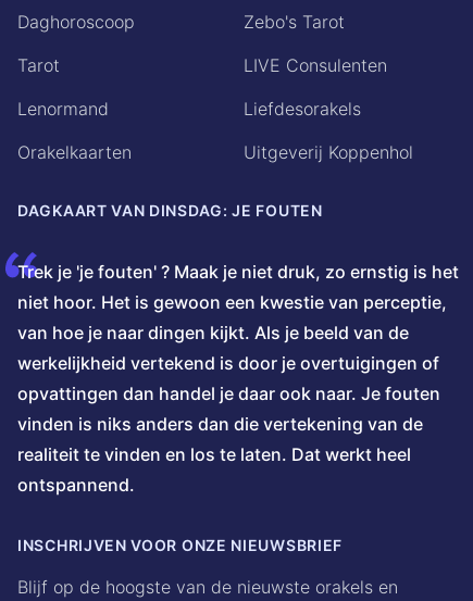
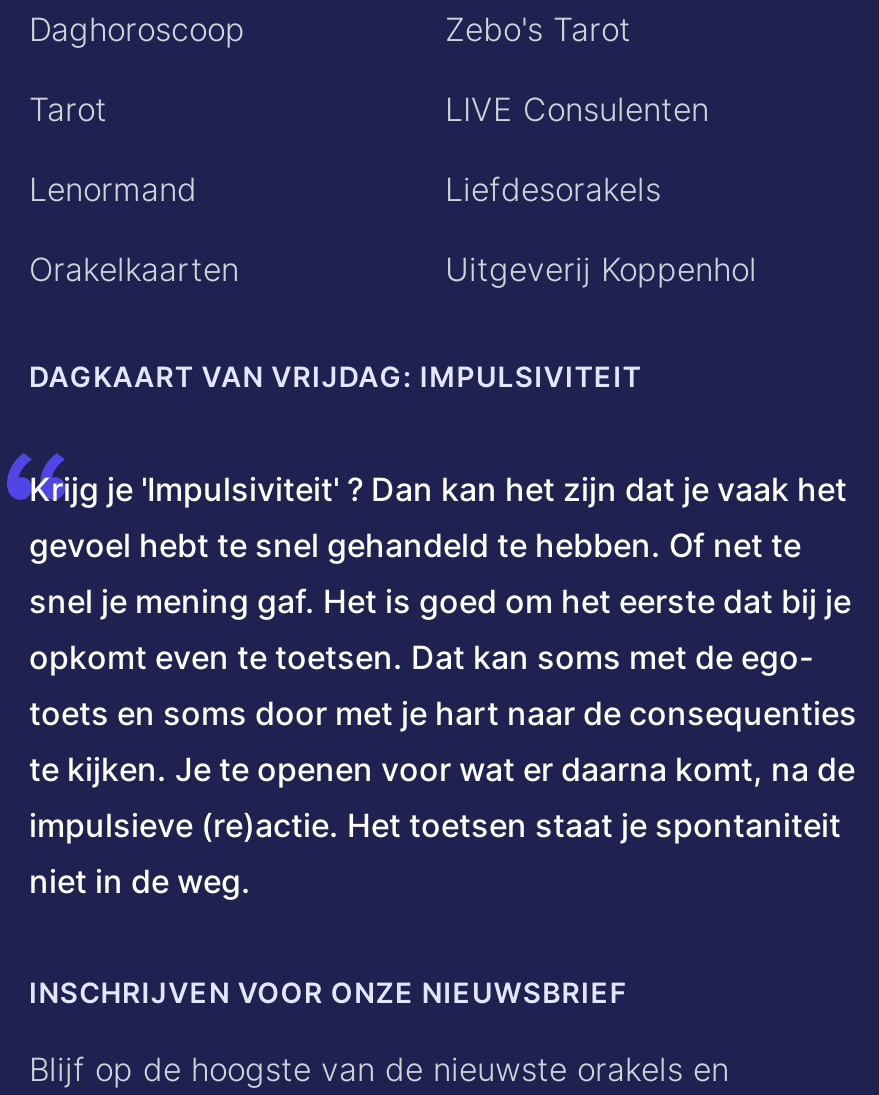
- DAGKAART VAN DINSDAG: JE FOUTEN
+ DAGKAART VAN VRIJDAG: IMPULSIVITEIT

- Trek je 'je fouten' ? Maak je niet druk, zo ernstig is het
- niet hoor. Het is gewoon een kwestie van perceptie,
- van hoe je naar dingen kijkt. Als je beeld van de
- werkelijkheid vertekend is door je overtuigingen of
- opvattingen dan handel je daar ook naar. Je fouten
- vinden is niks anders dan die vertekening van de
- realiteit te vinden en los te laten. Dat werkt heel
- ontspannend.
+ Krijg je 'Impulsiviteit' ? Dan kan het zijn dat je vaak het
+ gevoel hebt te snel gehandeld te hebben. Of net te
+ snel je mening gaf. Het is goed om het eerste dat bij je
+ opkomt even te toetsen. Dat kan soms met de ego-
+ toets en soms door met je hart naar de consequenties
+ te kijken. Je te openen voor wat er daarna komt, na de
+ impulsieve (re)actie. Het toetsen staat je spontaniteit
+ niet in de weg.
